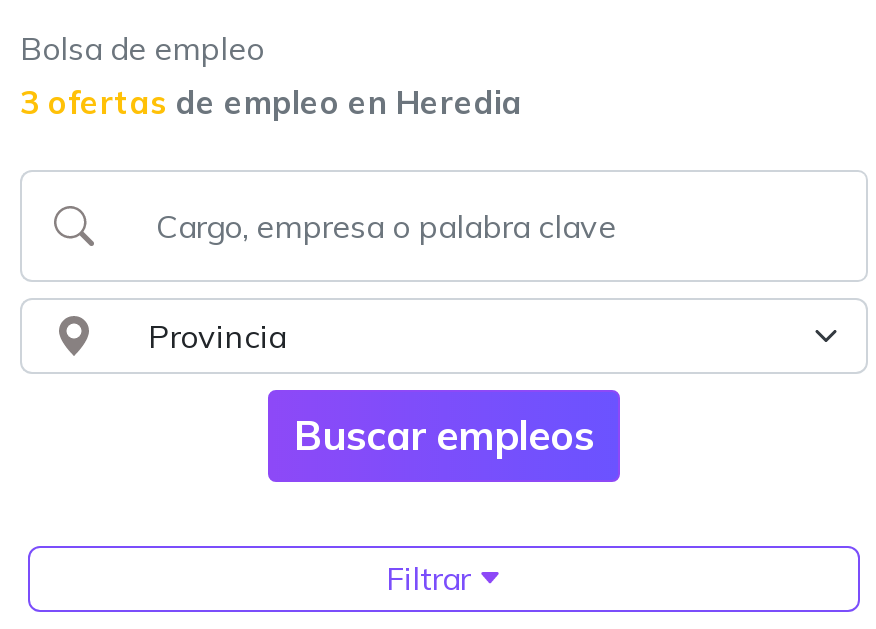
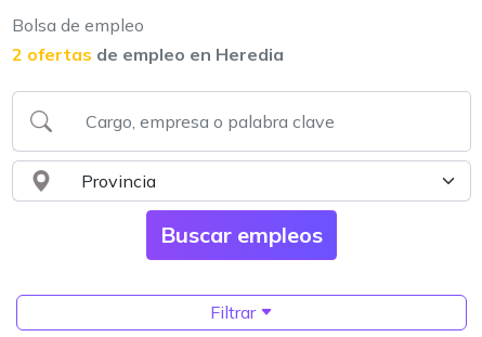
- 3 ofertas de empleo en Heredia
+ 2 ofertas de empleo en Heredia
